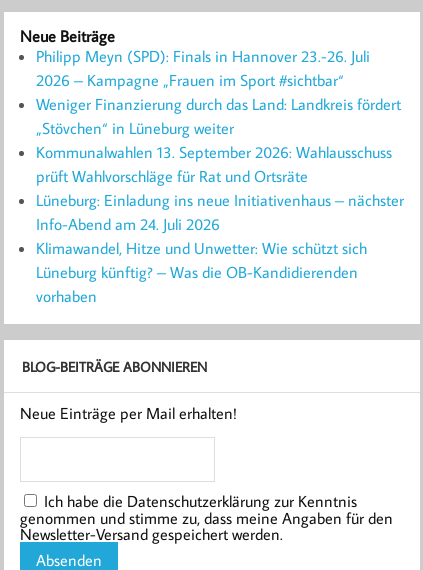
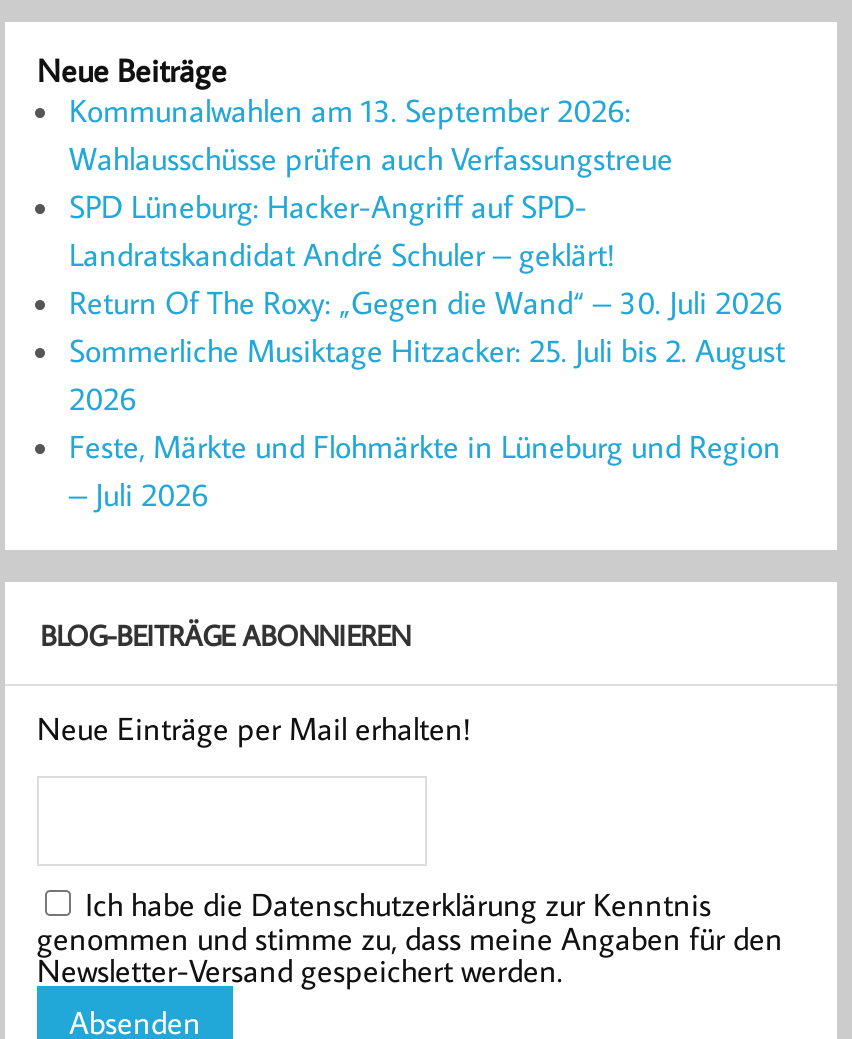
- Philipp Meyn (SPD): Finals in Hannover 23.-26. Juli
- 2026 – Kampagne „Frauen im Sport #sichtbar“
- Weniger Finanzierung durch das Land: Landkreis fördert
- „Stövchen“ in Lüneburg weiter
- Kommunalwahlen 13. September 2026: Wahlausschuss
- prüft Wahlvorschläge für Rat und Ortsräte
- Lüneburg: Einladung ins neue Initiativenhaus – nächster
- Info-Abend am 24. Juli 2026
- Klimawandel, Hitze und Unwetter: Wie schützt sich
- Lüneburg künftig? – Was die OB-Kandidierenden
- vorhaben
+ Kommunalwahlen am 13. September 2026:
+ Wahlausschüsse prüfen auch Verfassungstreue
+ SPD Lüneburg: Hacker-Angriff auf SPD-
+ Landratskandidat André Schuler – geklärt!
+ Return Of The Roxy: „Gegen die Wand“ – 30. Juli 2026
+ Sommerliche Musiktage Hitzacker: 25. Juli bis 2. August
+ 2026
+ Feste, Märkte und Flohmärkte in Lüneburg und Region
+ – Juli 2026
